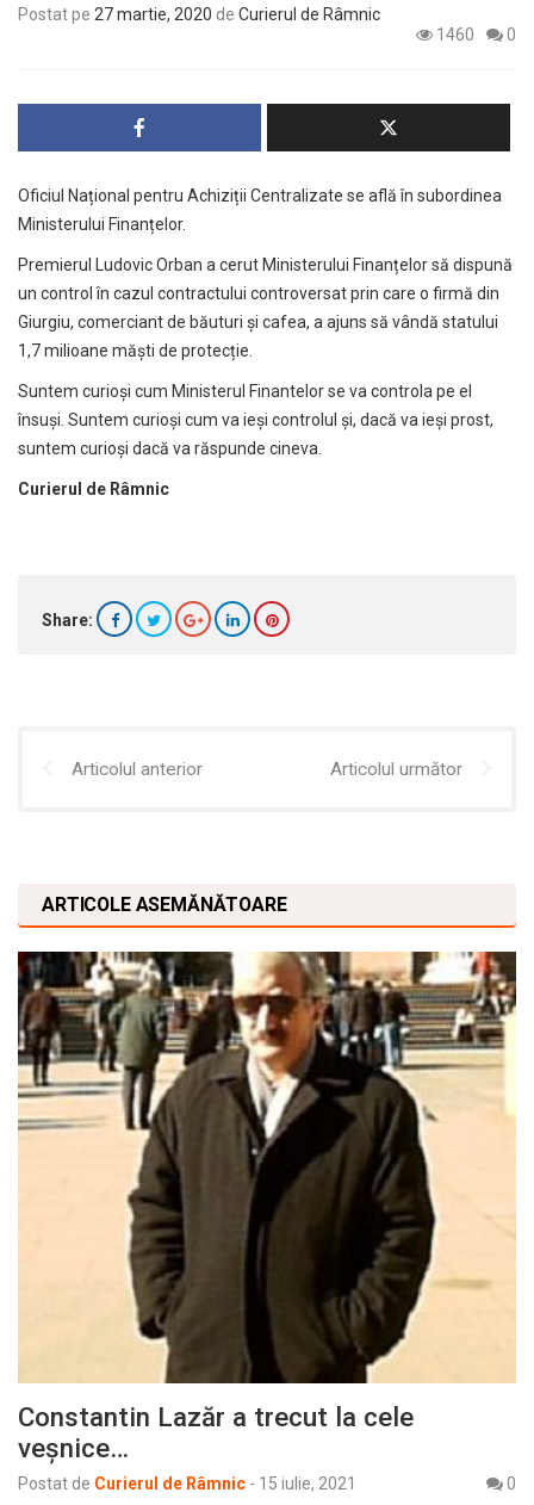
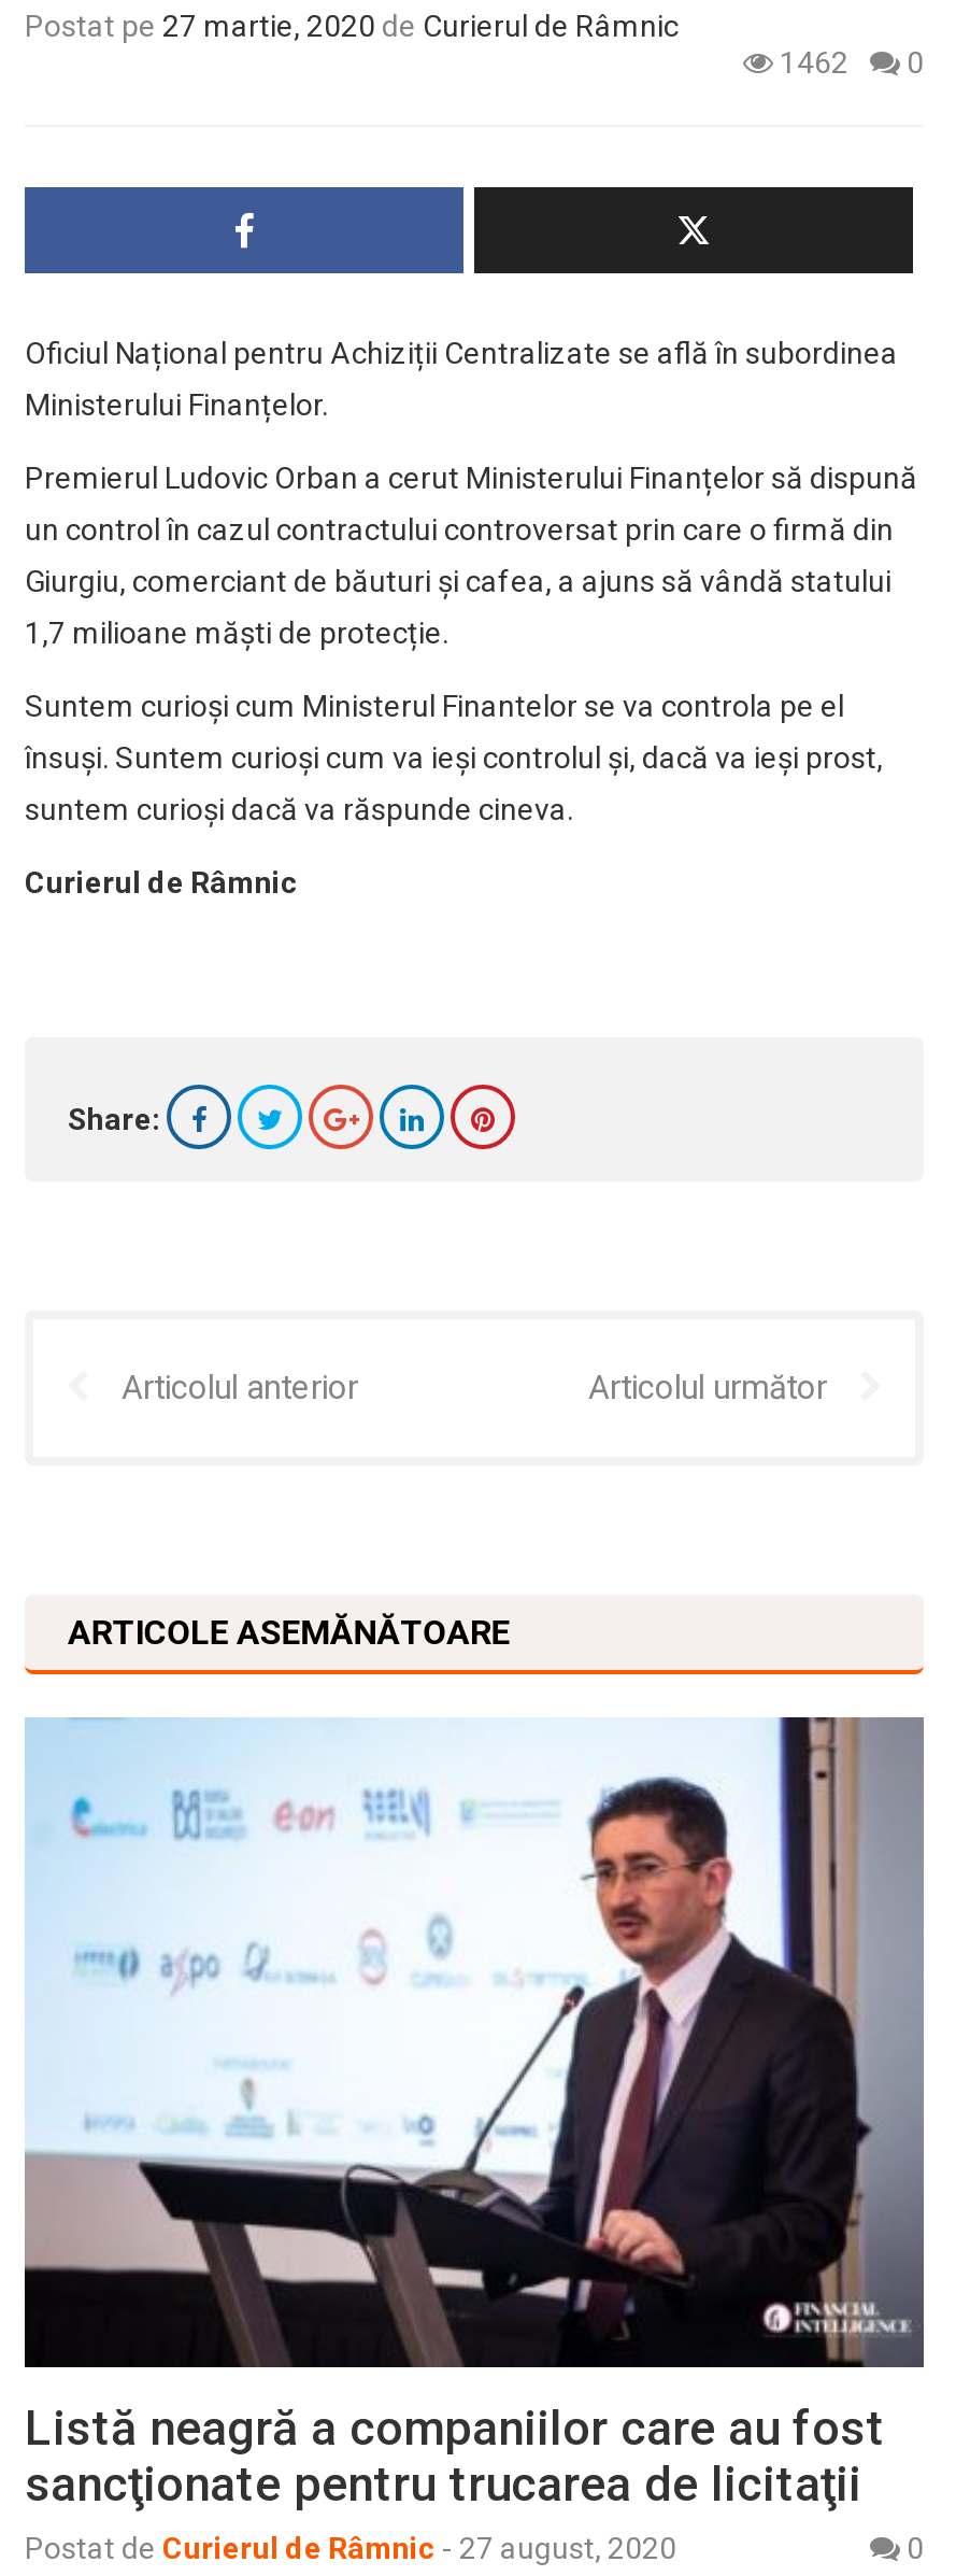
- 1460 0
+ 1462 0

- [image]
- Constantin Lazăr a trecut la cele
- veșnice…
- Postat de Curierul de Râmnic - 15 iulie, 2021
+ [image]
+ Listă neagră a companiilor care au fost
+ sancţionate pentru trucarea de licitaţii
+ Postat de Curierul de Râmnic - 27 august, 2020
